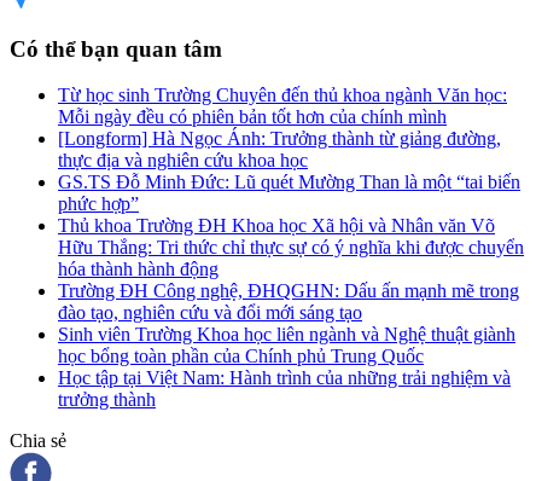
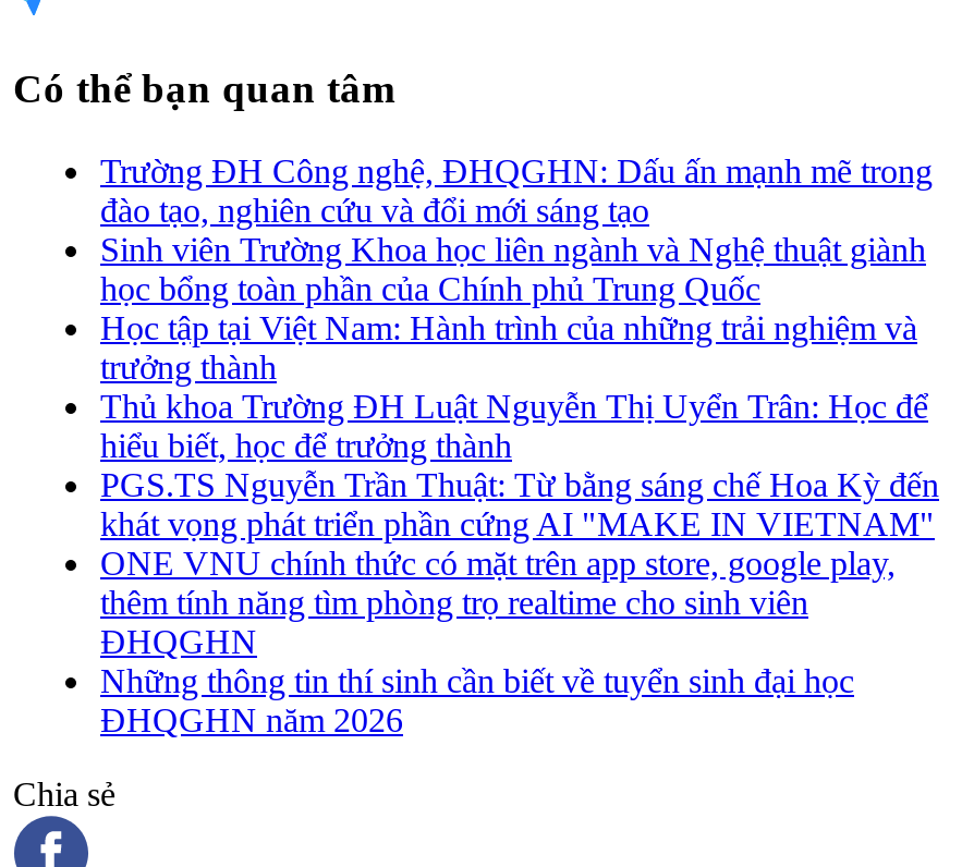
- Từ học sinh Trường Chuyên đến thủ khoa ngành Văn học:
- Mỗi ngày đều có phiên bản tốt hơn của chính mình
- [Longform] Hà Ngọc Ánh: Trưởng thành từ giảng đường,
- thực địa và nghiên cứu khoa học
- GS.TS Đỗ Minh Đức: Lũ quét Mường Than là một “tai biến
- phức hợp”
- Thủ khoa Trường ĐH Khoa học Xã hội và Nhân văn Võ
- Hữu Thắng: Tri thức chỉ thực sự có ý nghĩa khi được chuyển
- hóa thành hành động

moved up: Trường ĐH Công nghệ, ĐHQGHN: Dấu ấn mạnh mẽ trong | đào tạo, nghiên cứu và đổi mới sáng tạo | Sinh viên Trường Khoa học liên ngành và Nghệ thuật giành | học bổng toàn phần của Chính phủ Trung Quốc | Học tập tại Việt Nam: Hành trình của những trải nghiệm và | trưởng thành

+ Thủ khoa Trường ĐH Luật Nguyễn Thị Uyển Trân: Học để
+ hiểu biết, học để trưởng thành
+ PGS.TS Nguyễn Trần Thuật: Từ bằng sáng chế Hoa Kỳ đến
+ khát vọng phát triển phần cứng AI "MAKE IN VIETNAM"
+ ONE VNU chính thức có mặt trên app store, google play,
+ thêm tính năng tìm phòng trọ realtime cho sinh viên
+ ĐHQGHN
+ Những thông tin thí sinh cần biết về tuyển sinh đại học
+ ĐHQGHN năm 2026
